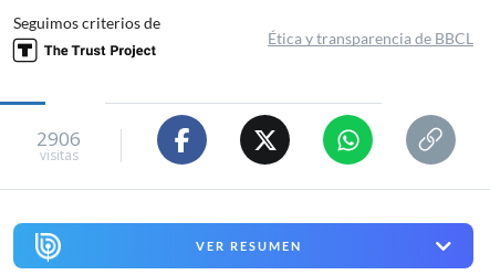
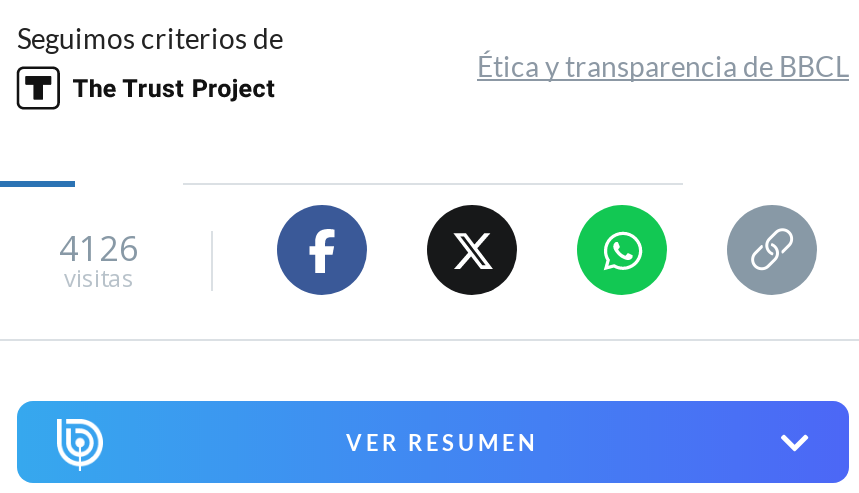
- 2906
+ 4126
